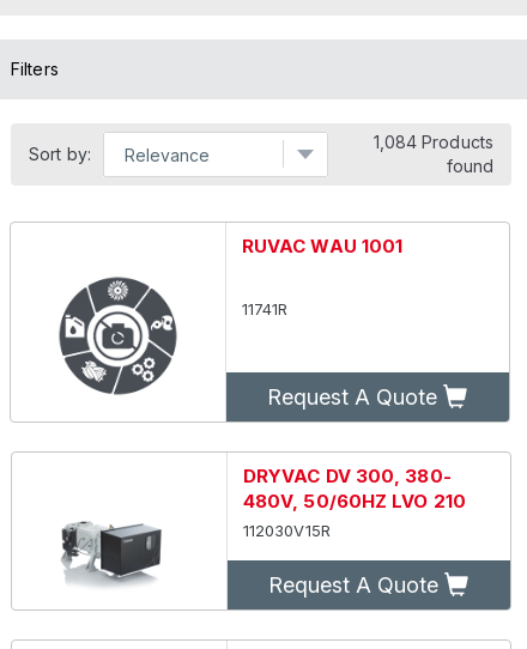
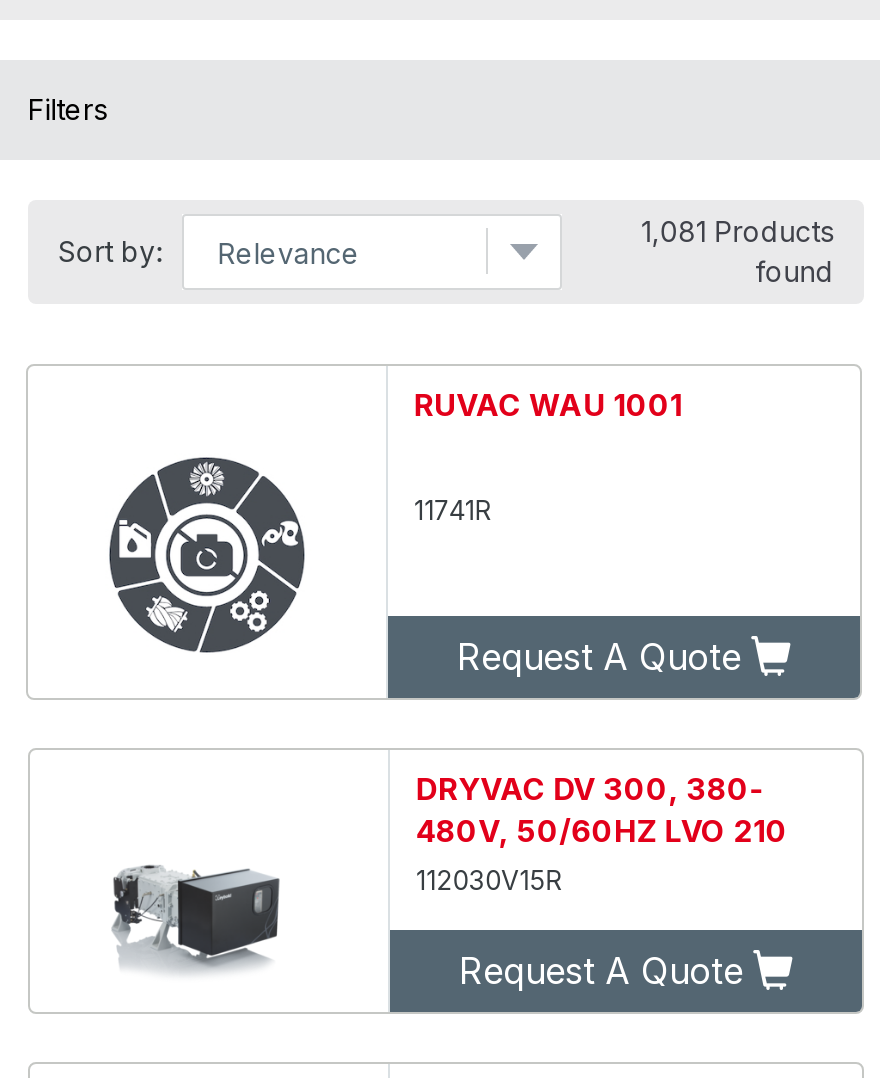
- 1,084 Products
+ 1,081 Products
